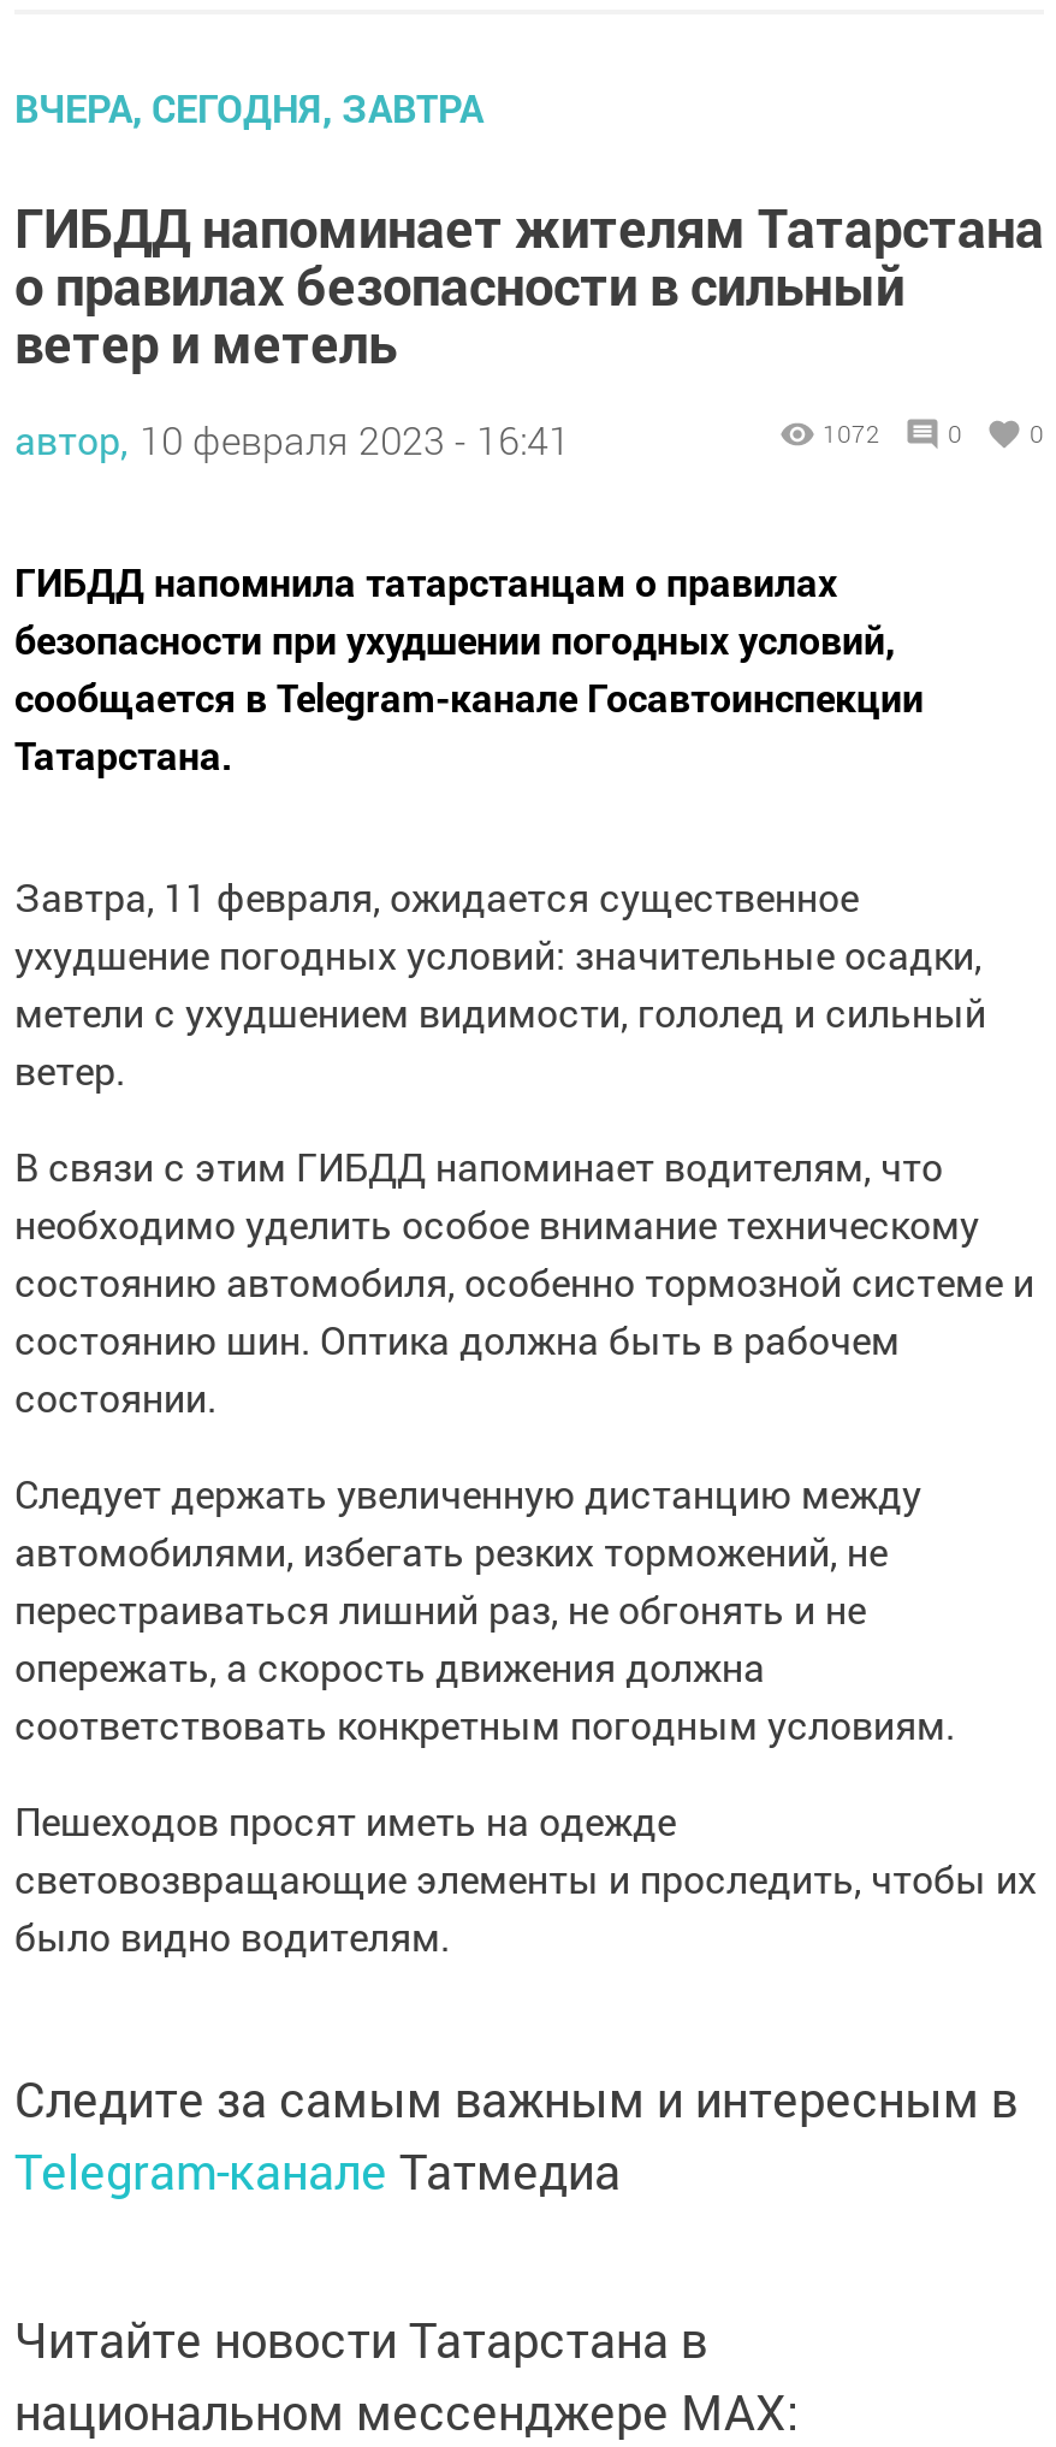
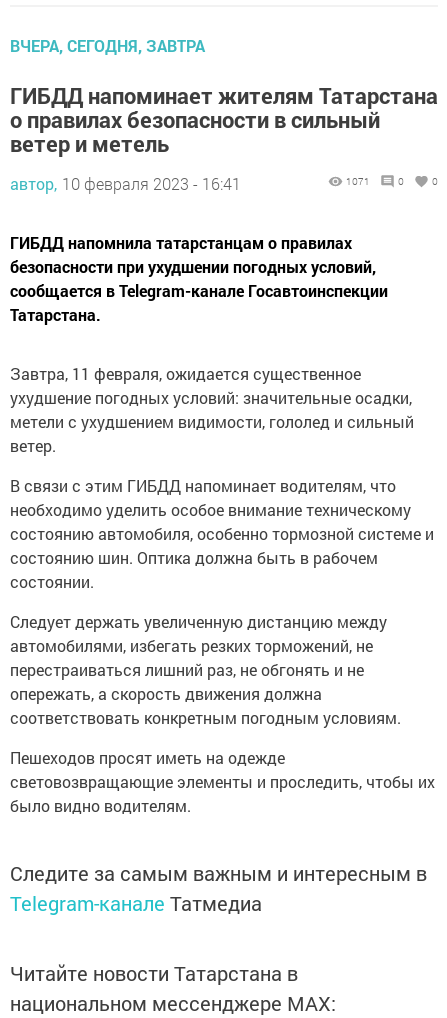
- 1072
+ 1071
